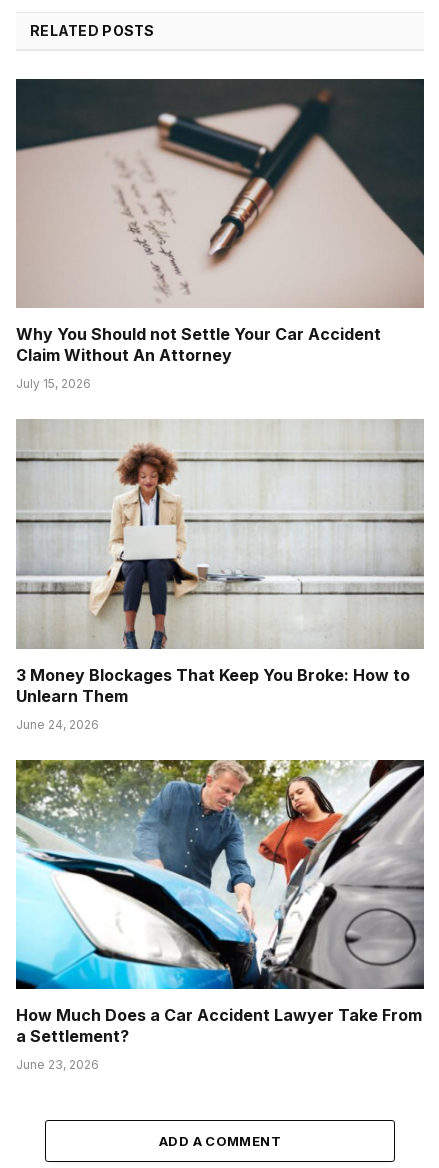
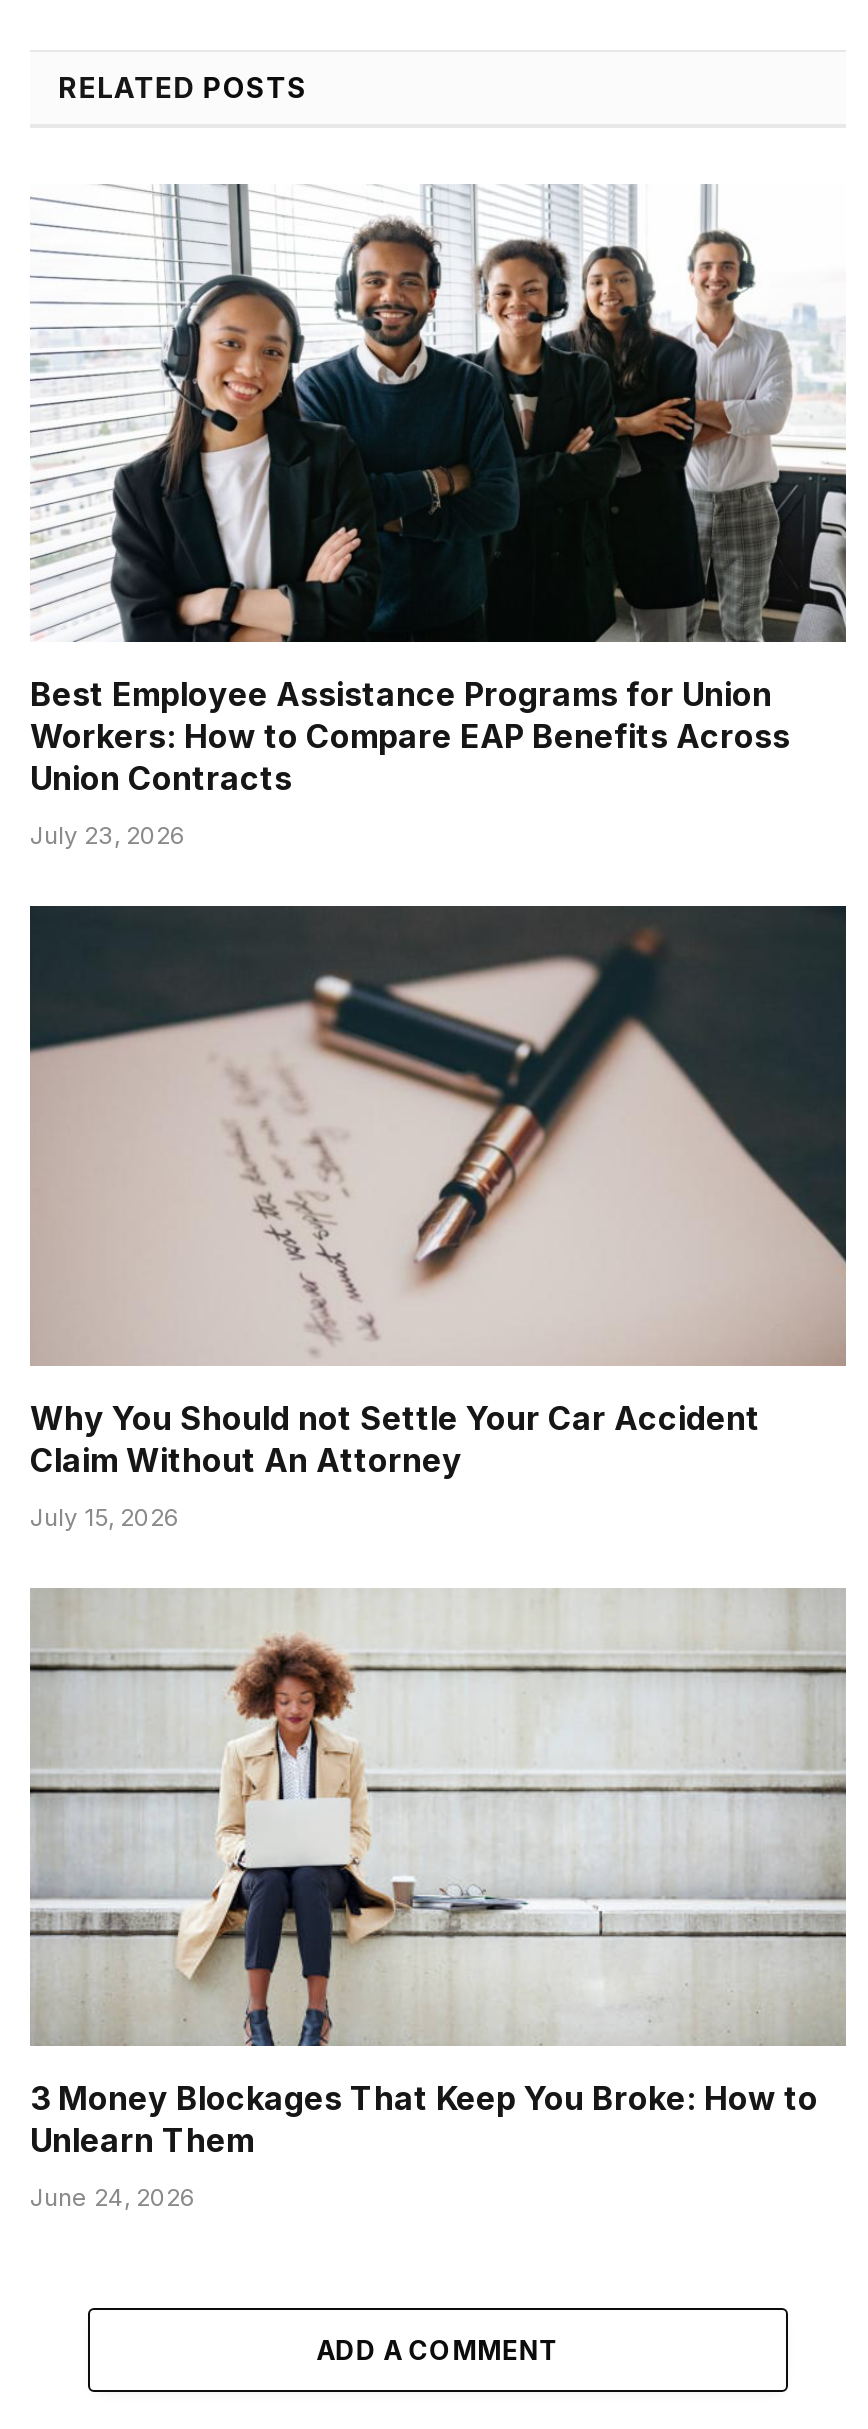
+ [image]
+ Best Employee Assistance Programs for Union
+ Workers: How to Compare EAP Benefits Across
+ Union Contracts
+ July 23, 2026

moved down: [image] | Why You Should not Settle Your Car Accident | Claim Without An Attorney | July 15, 2026 | 3 Money Blockages That Keep You Broke: How to | Unlearn Them | June 24, 2026

- [image]
- How Much Does a Car Accident Lawyer Take From
- a Settlement?
- June 23, 2026
